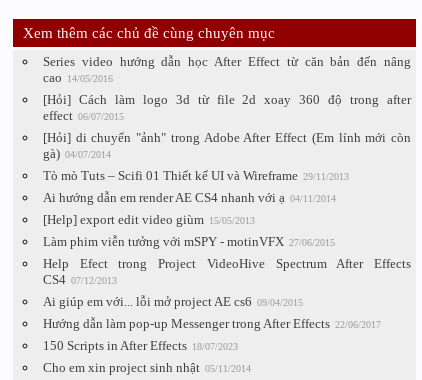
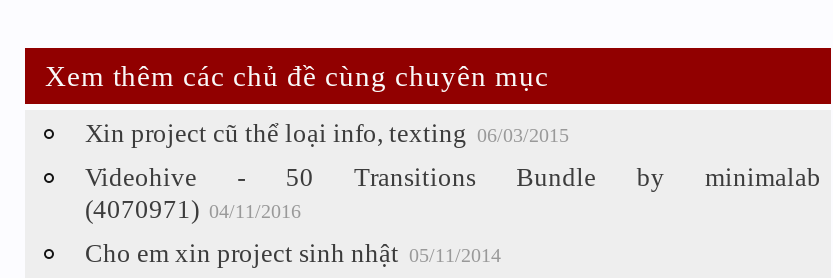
- Series video hướng dẫn học After Effect từ căn bản đến nâng
- cao 14/05/2016
- [Hỏi] Cách làm logo 3d từ file 2d xoay 360 độ trong after
- effect 06/07/2015
- [Hỏi] di chuyển "ảnh" trong Adobe After Effect (Em lính mới còn
- gà) 04/07/2014
- Tò mò Tuts – Scifi 01 Thiết kế UI và Wireframe 29/11/2013
- Ai hướng dẫn em render AE CS4 nhanh với ạ 04/11/2014
- [Help] export edit video giùm 15/05/2013
- Làm phim viễn tưởng với mSPY - motinVFX 27/06/2015
- Help Efect trong Project VideoHive Spectrum After Effects
- CS4 07/12/2013
- Ai giúp em với... lỗi mở project AE cs6 09/04/2015
- Hướng dẫn làm pop-up Messenger trong After Effects 22/06/2017
- 150 Scripts in After Effects 18/07/2023
+ Xin project cũ thể loại info, texting 06/03/2015
+ Videohive - 50 Transitions Bundle by minimalab
+ (4070971) 04/11/2016
